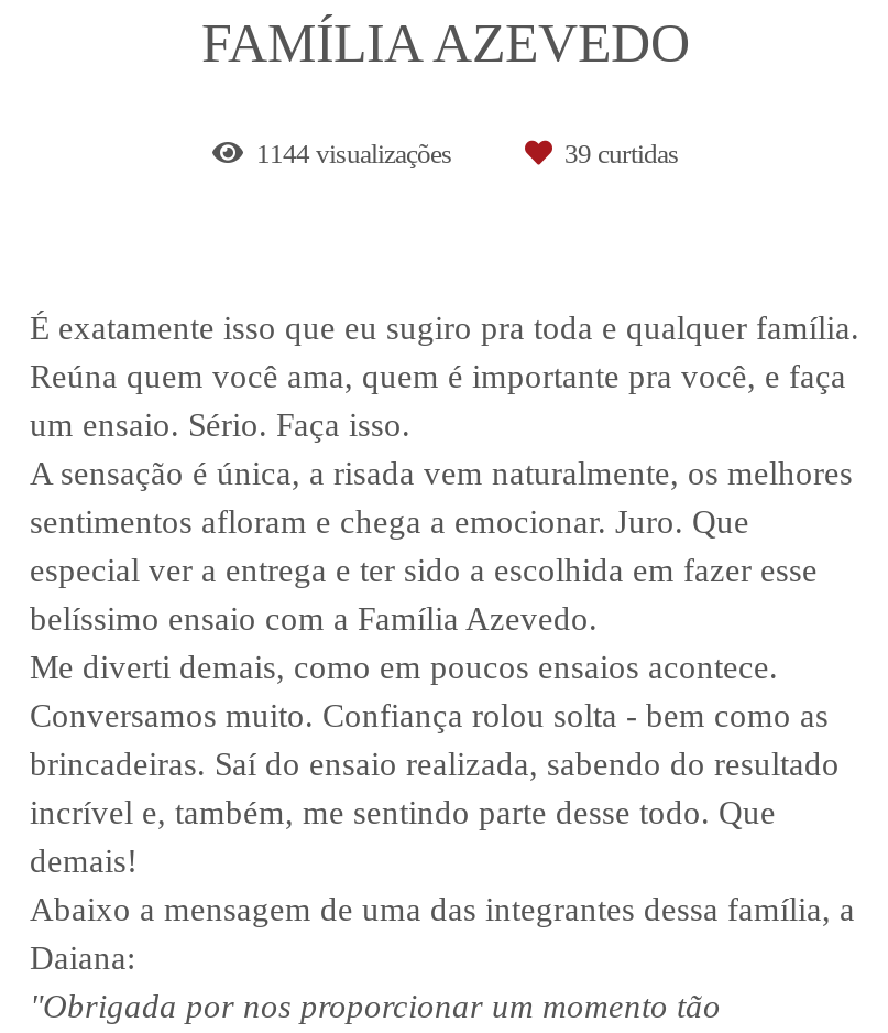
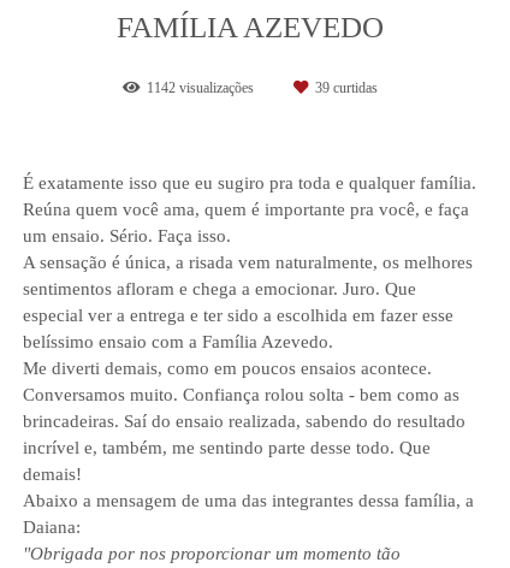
- 1144 visualizações
+ 1142 visualizações
